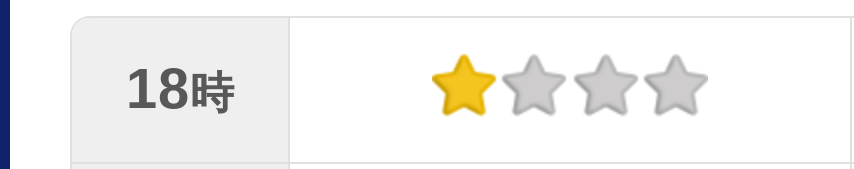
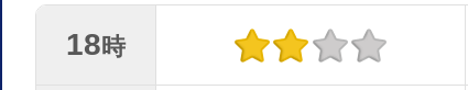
- [image]
+ [image]
